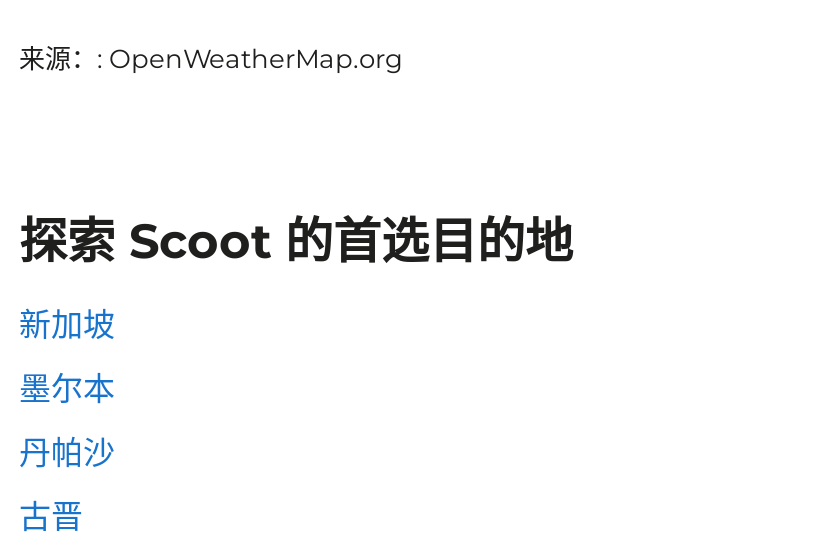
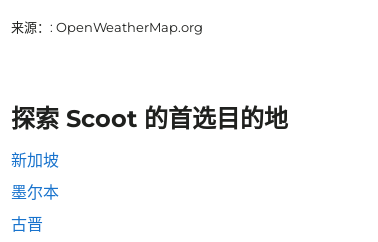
- 丹帕沙
